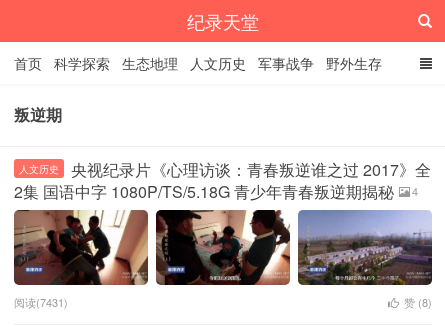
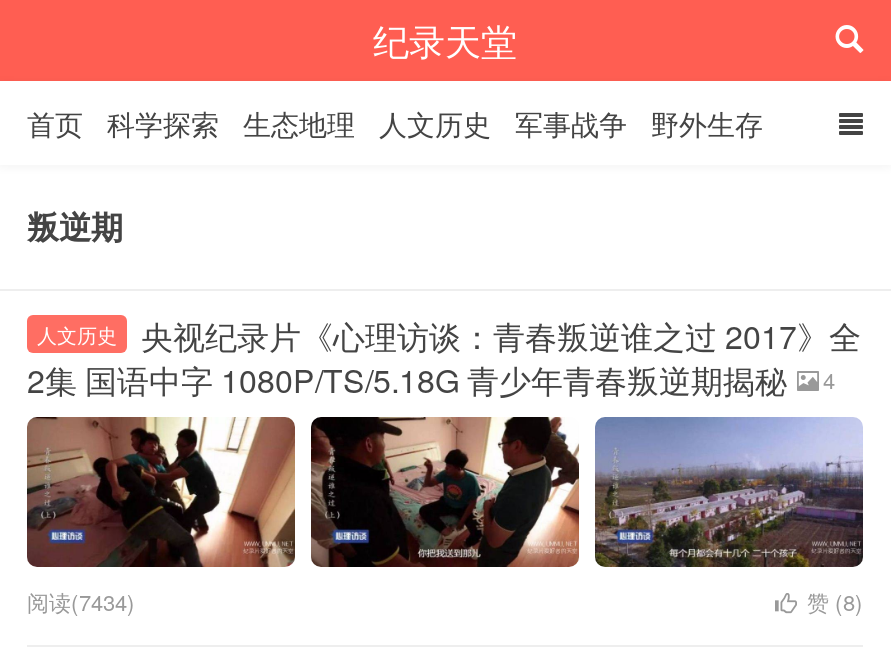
- 阅读(7431)
+ 阅读(7434)
